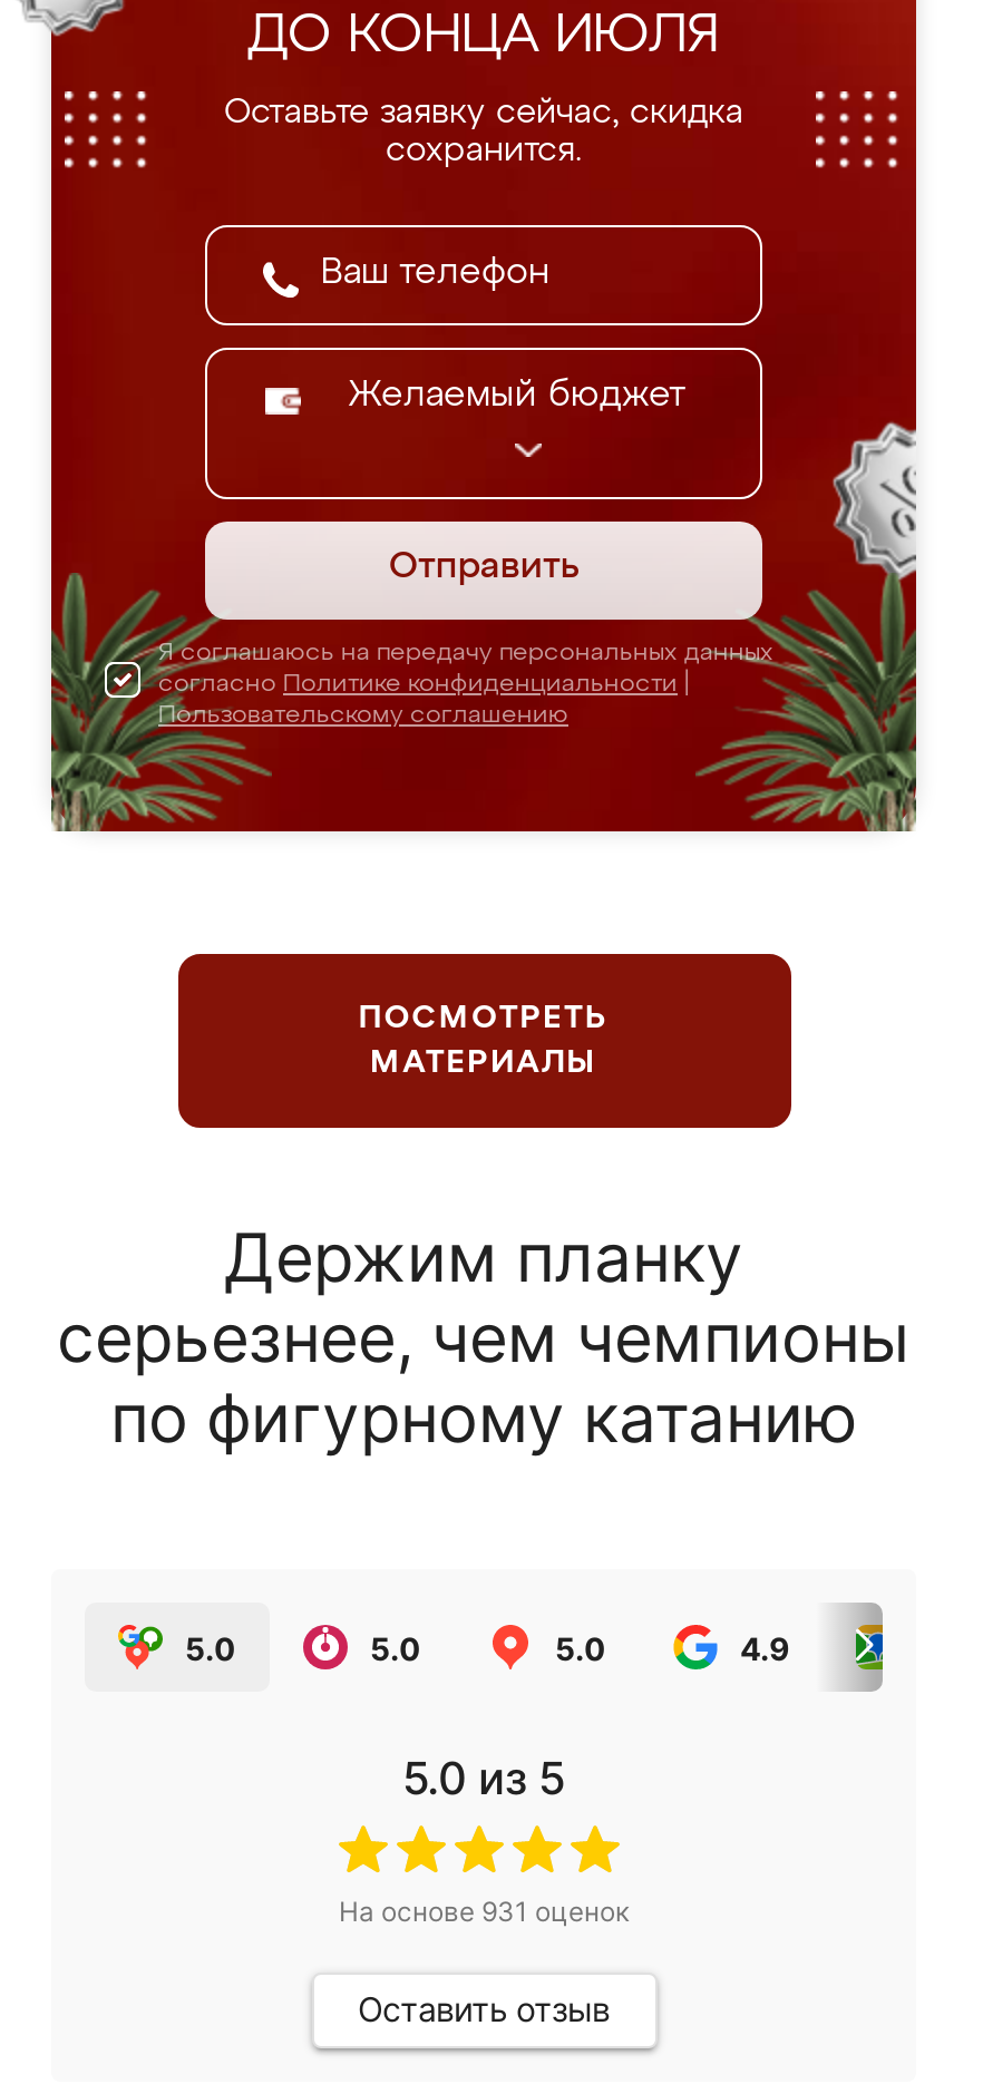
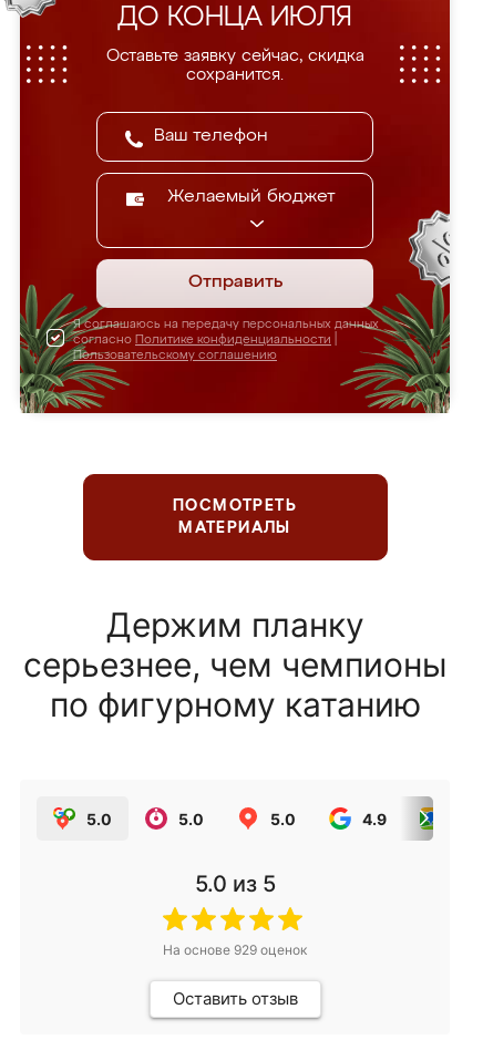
- На основе 931 оценок
+ На основе 929 оценок
